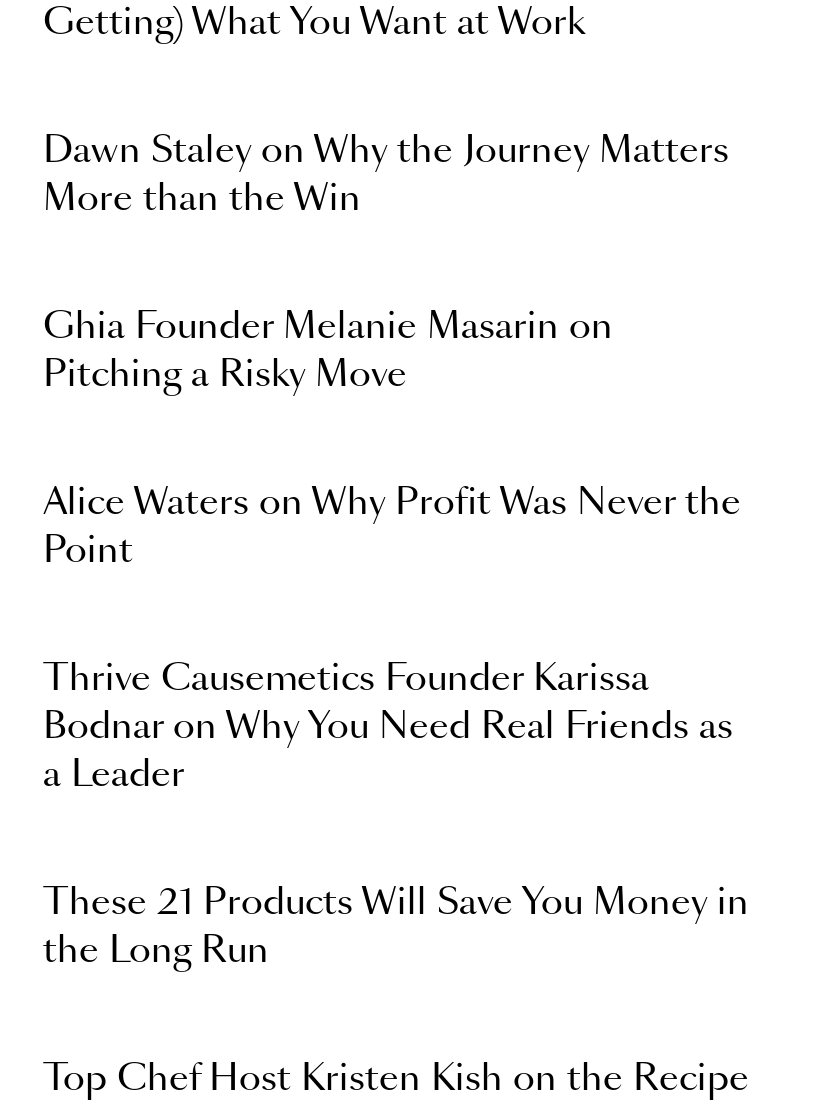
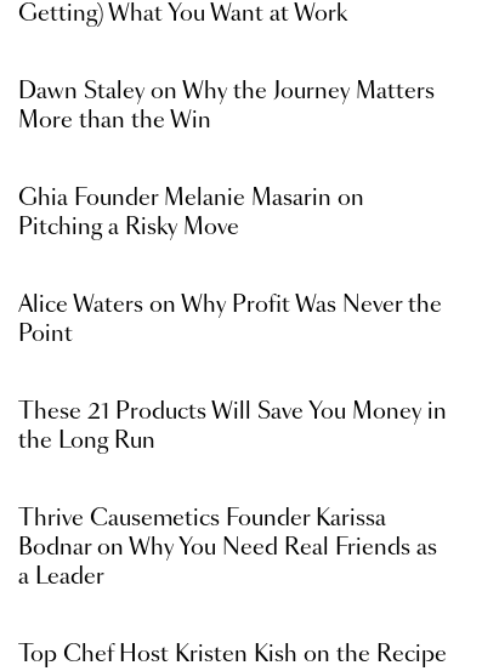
moved down: Thrive Causemetics Founder Karissa | Bodnar on Why You Need Real Friends as | a Leader

moved up: These 21 Products Will Save You Money in | the Long Run
